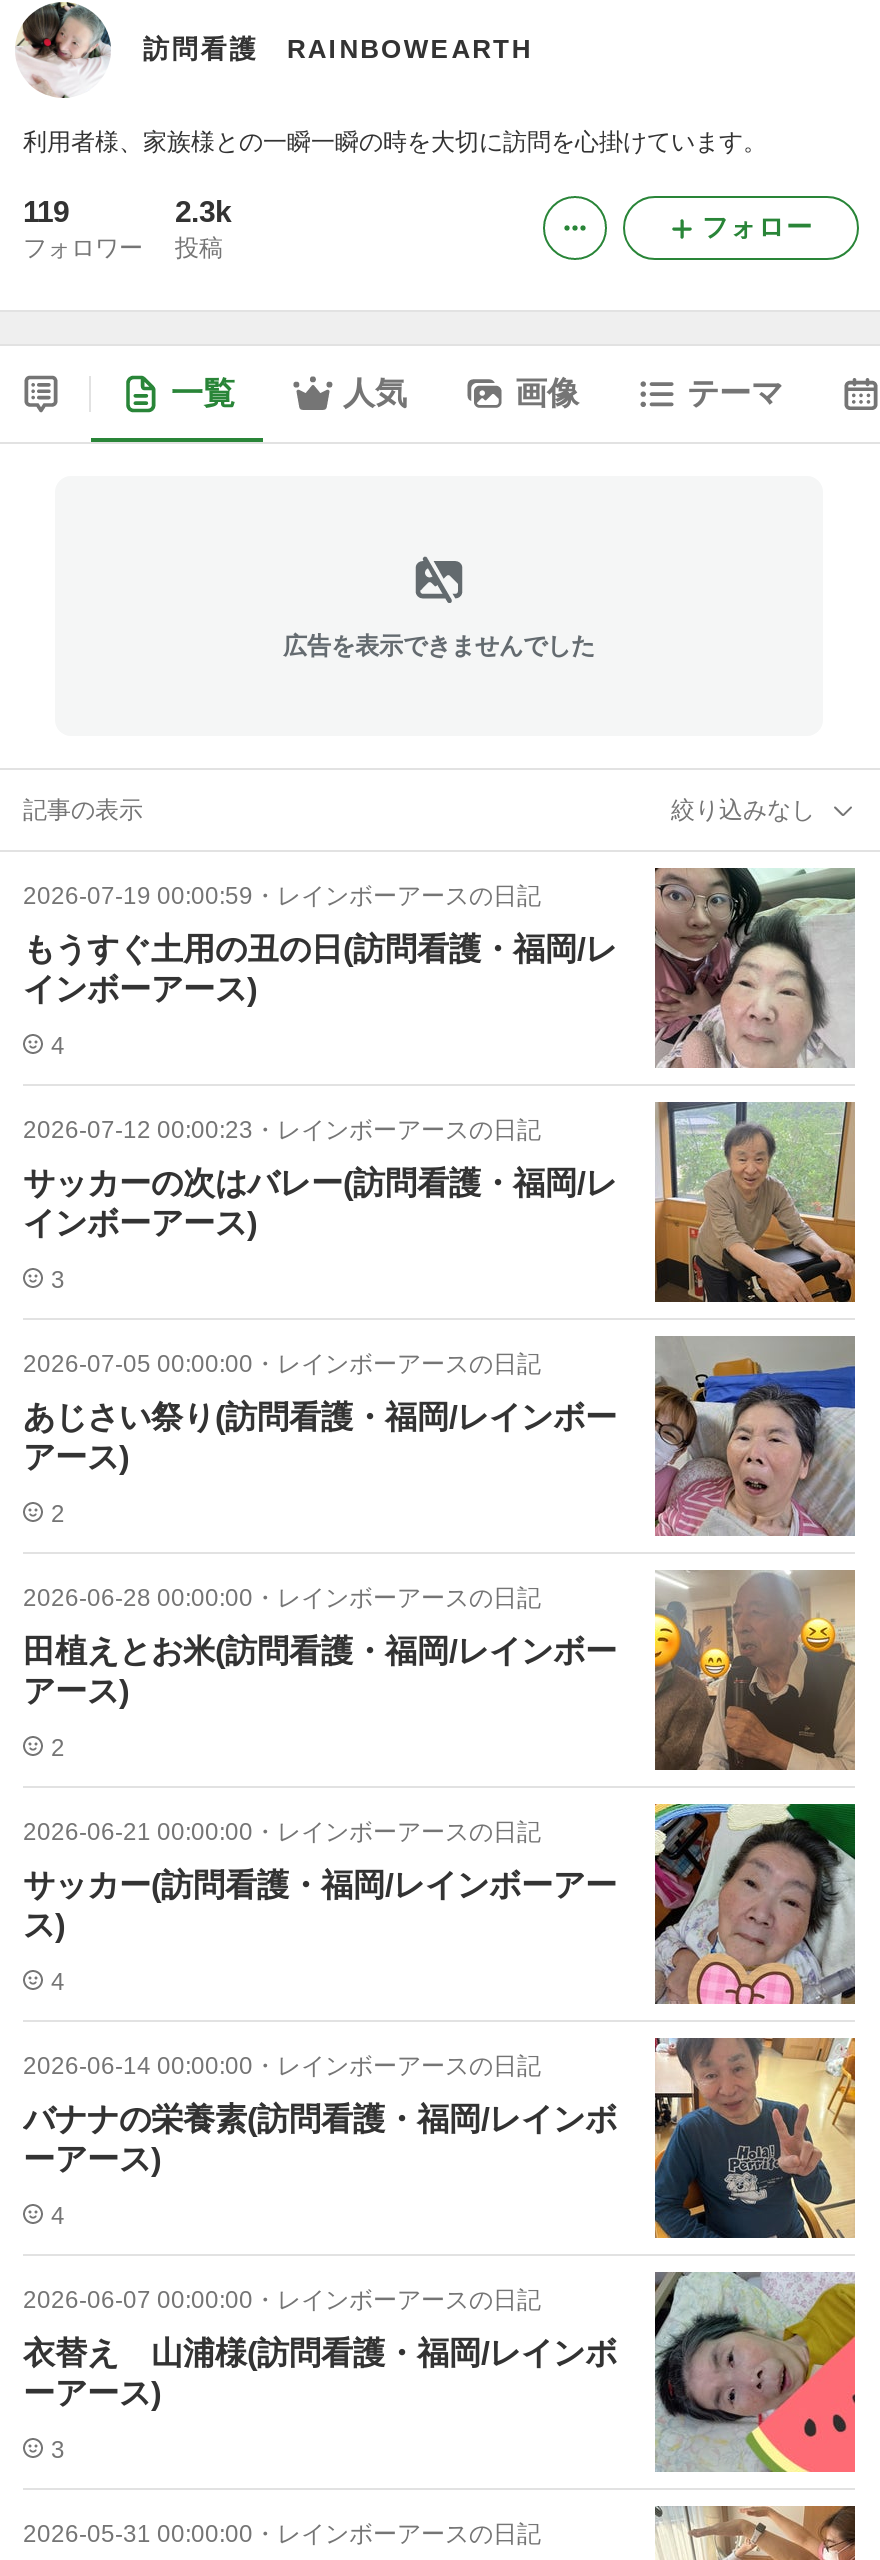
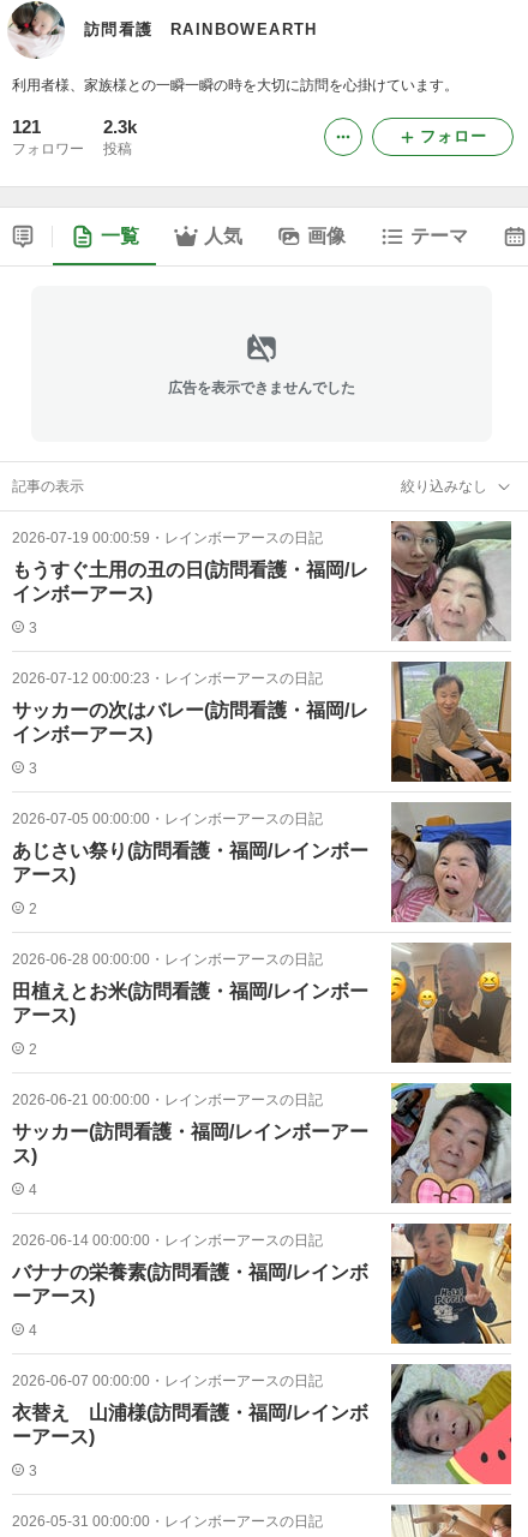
- 119
+ 121

- 4
+ 3
